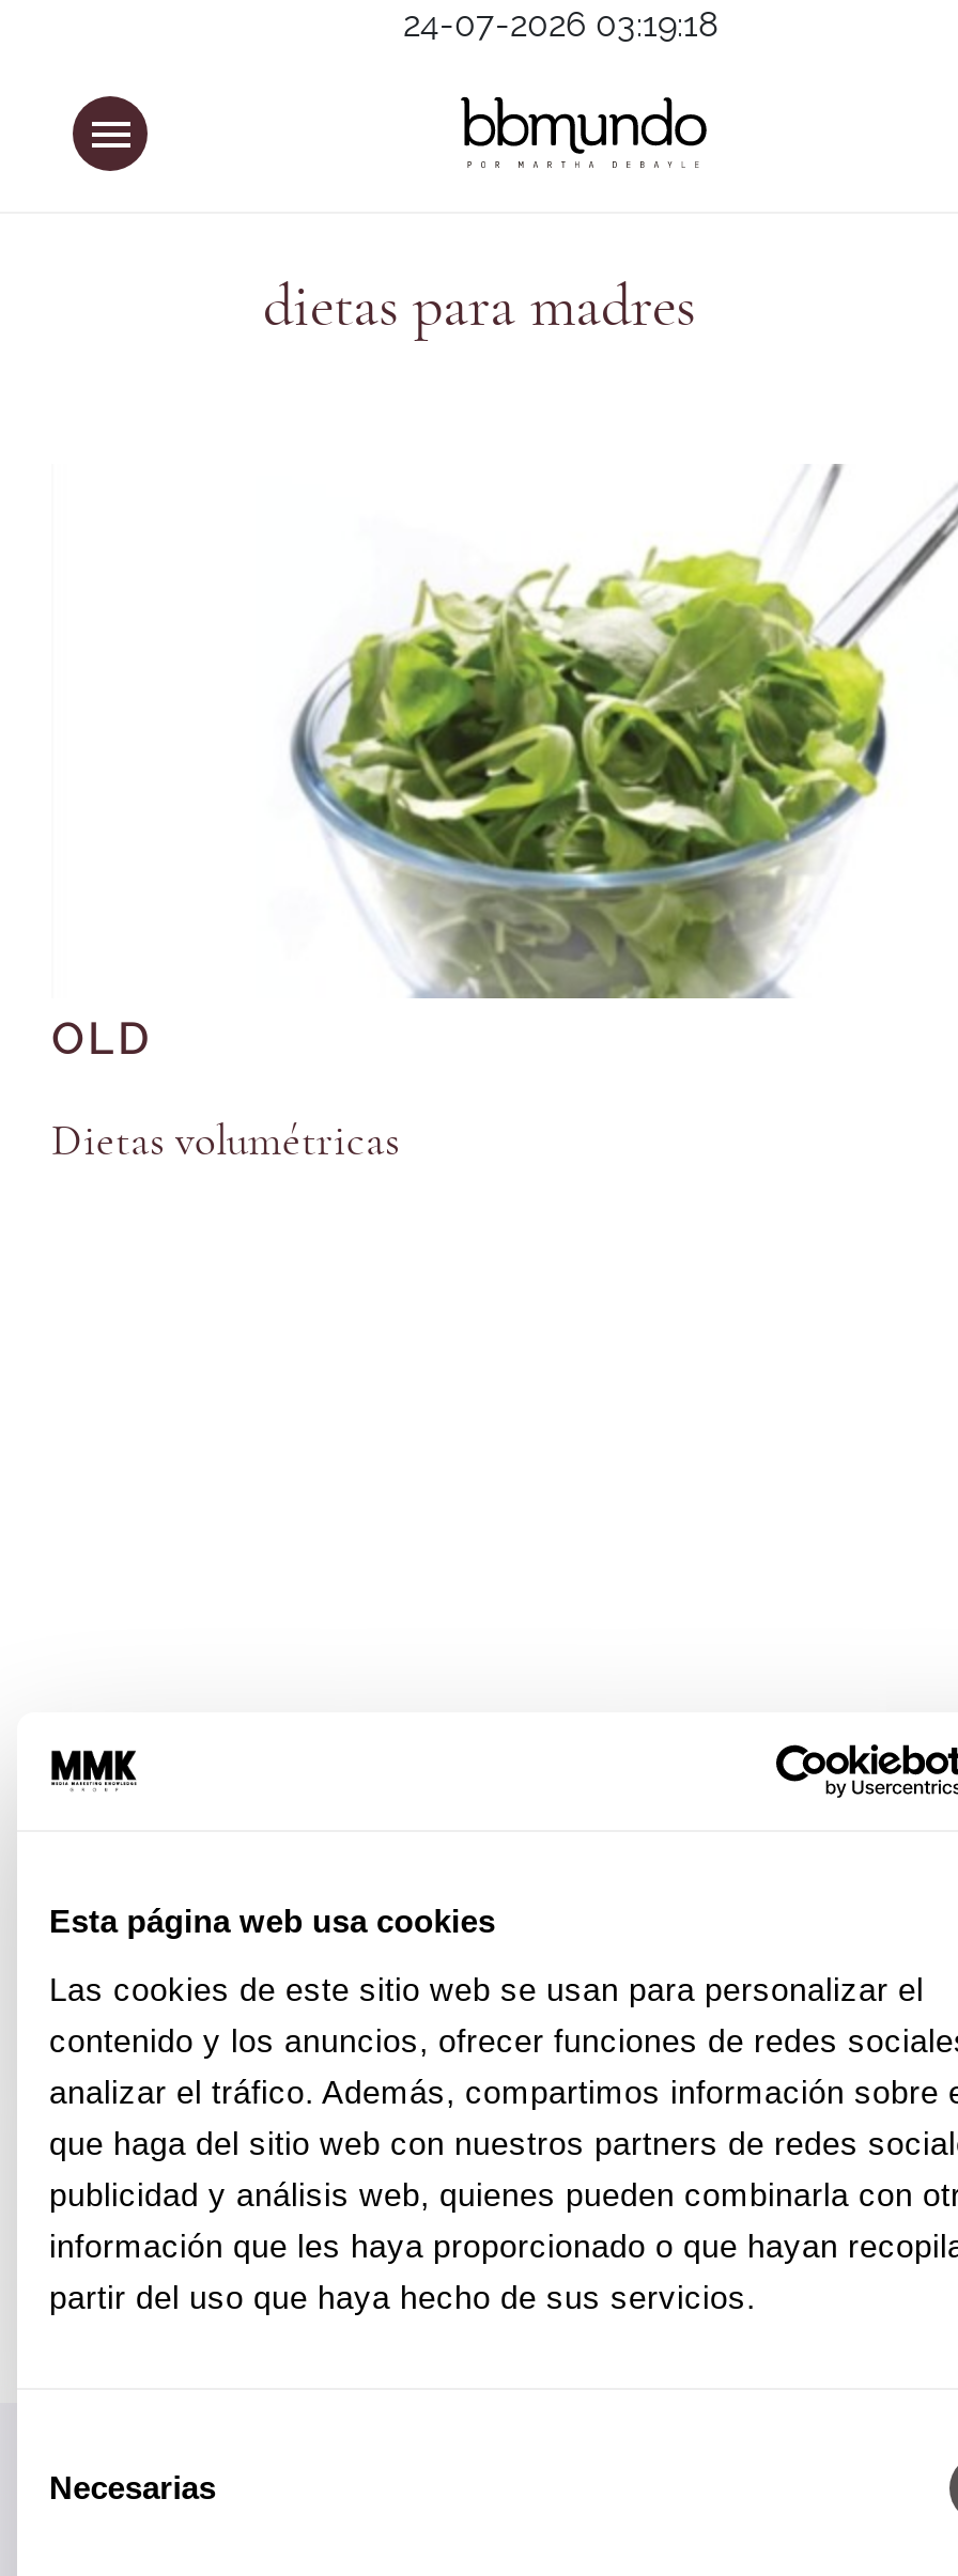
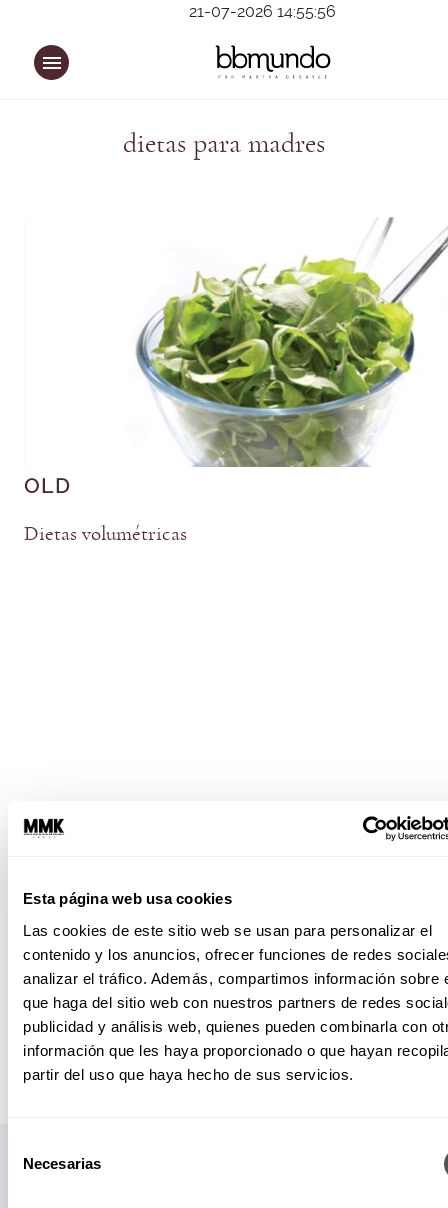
- 24-07-2026 03:19:18
+ 21-07-2026 14:55:56
